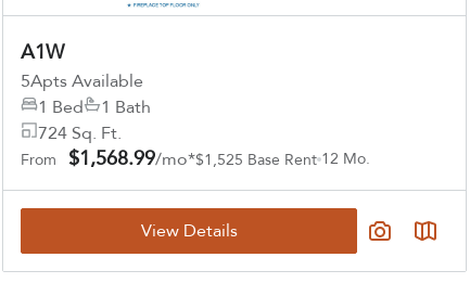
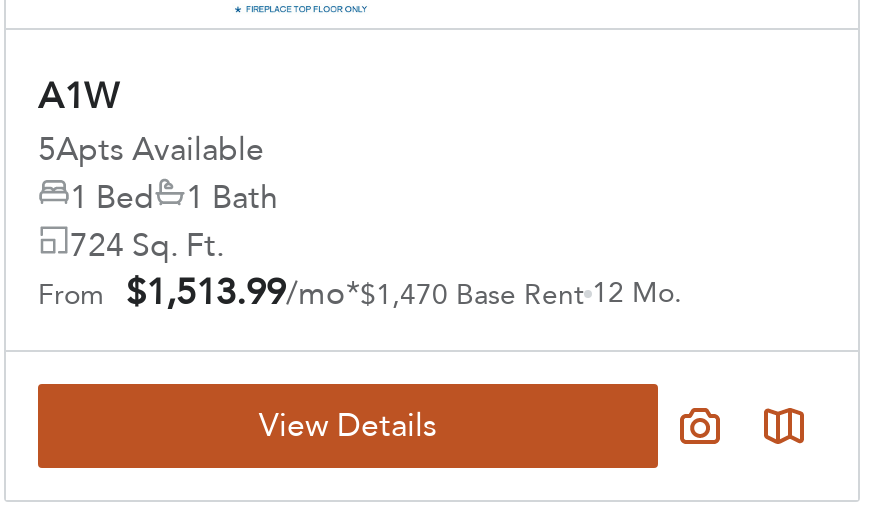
- From $1,568.99/mo*$1,525 Base Rent 12 Mo.
+ From $1,513.99/mo*$1,470 Base Rent 12 Mo.
